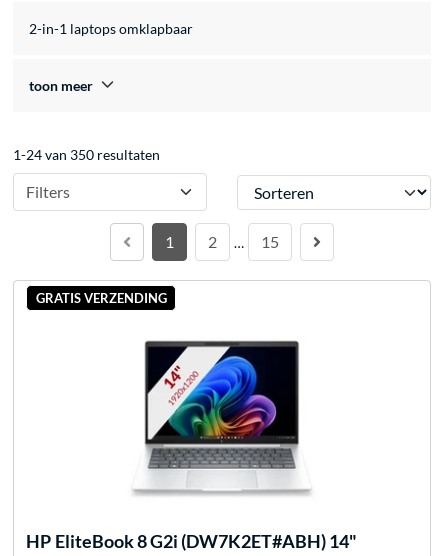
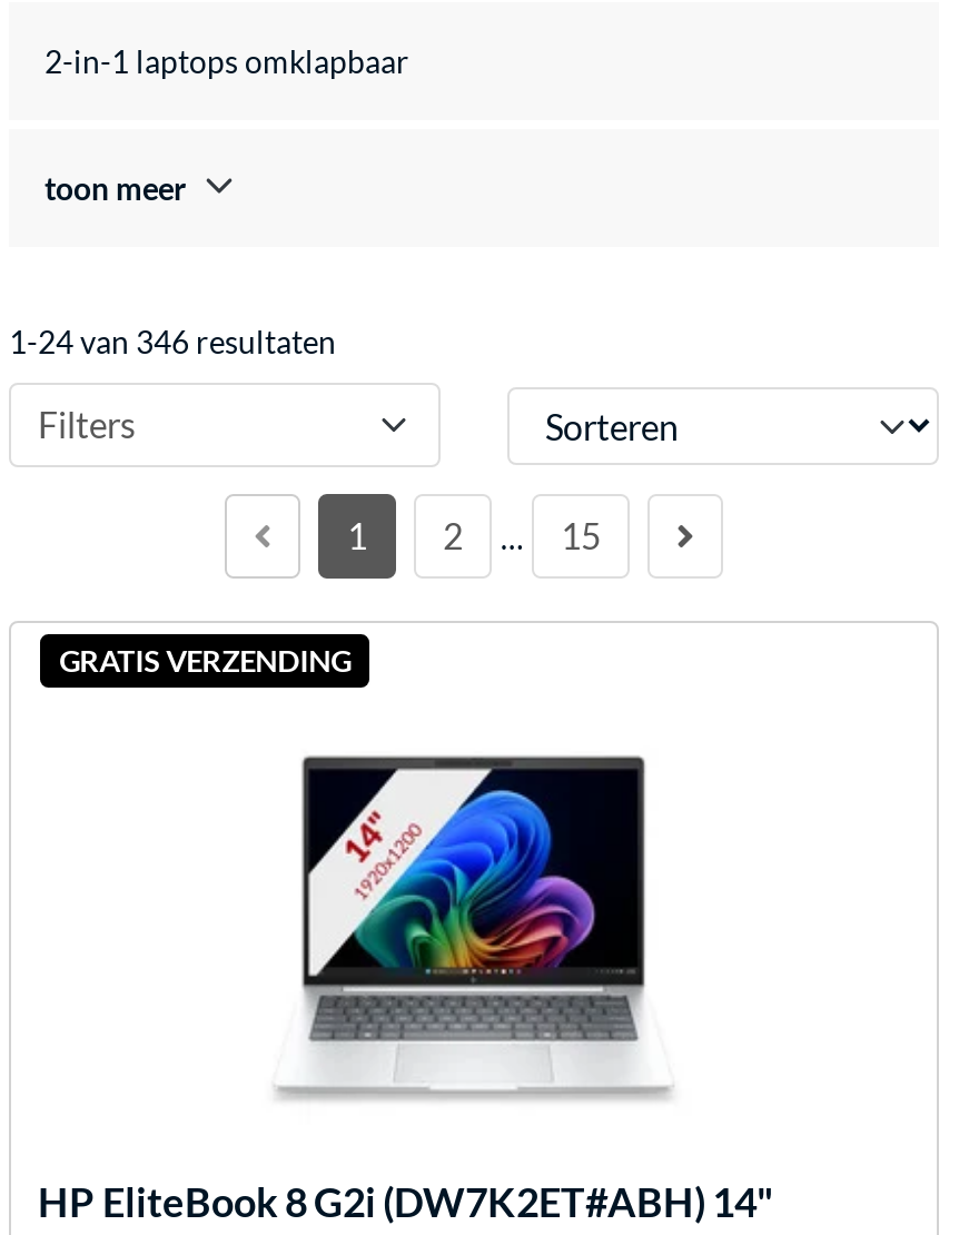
- 1-24 van 350 resultaten
+ 1-24 van 346 resultaten
